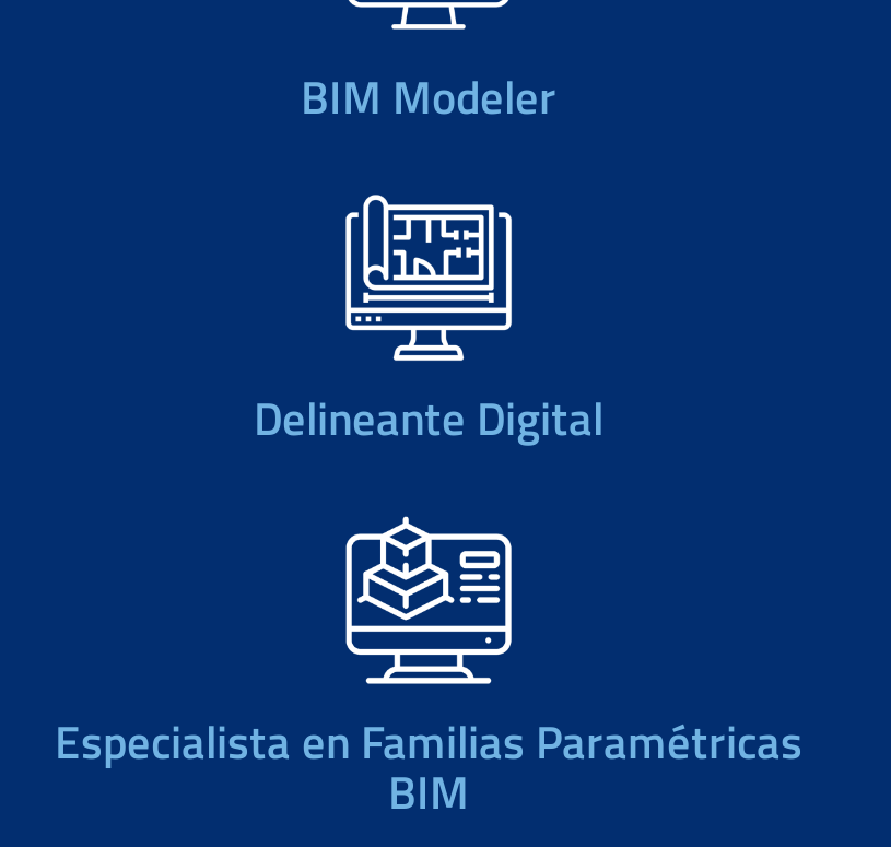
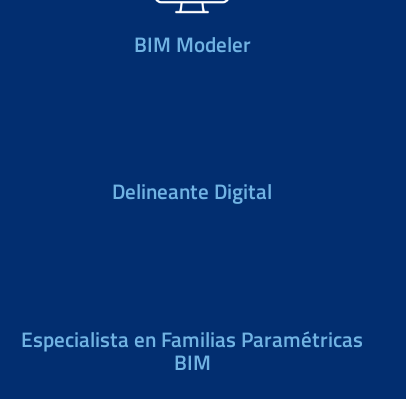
- [image]

- [image]
